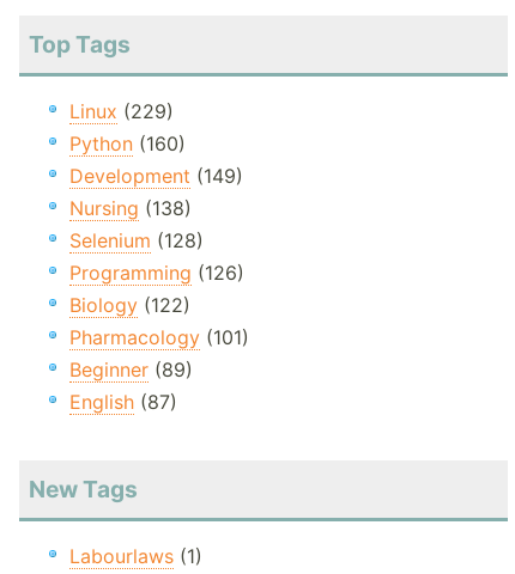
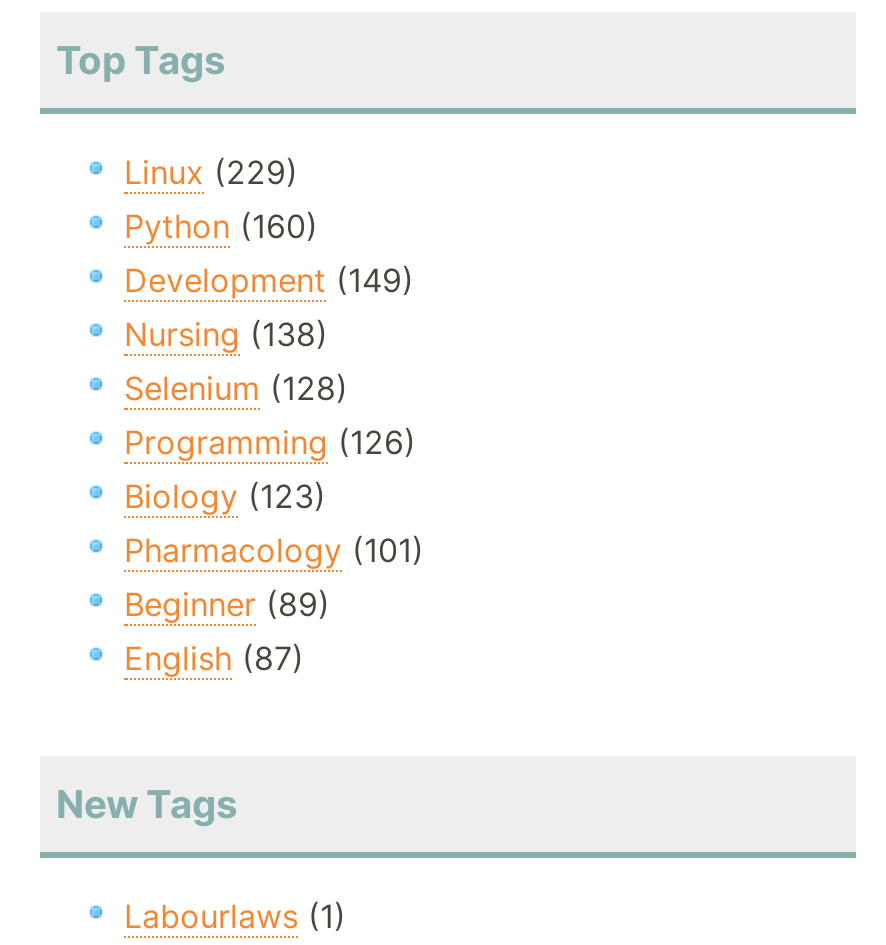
- Biology (122)
+ Biology (123)
